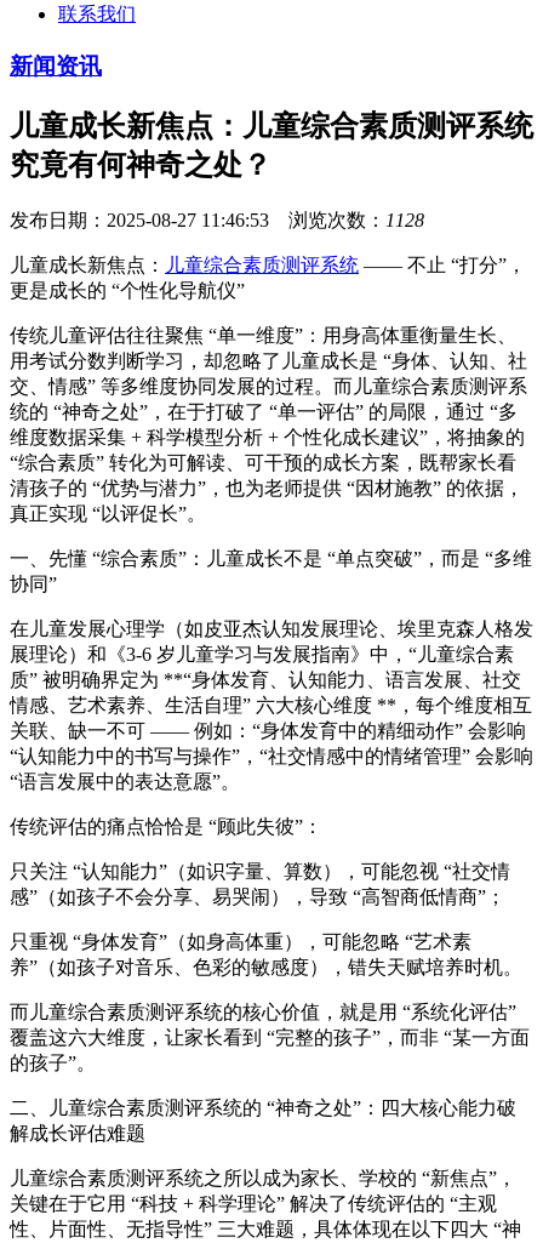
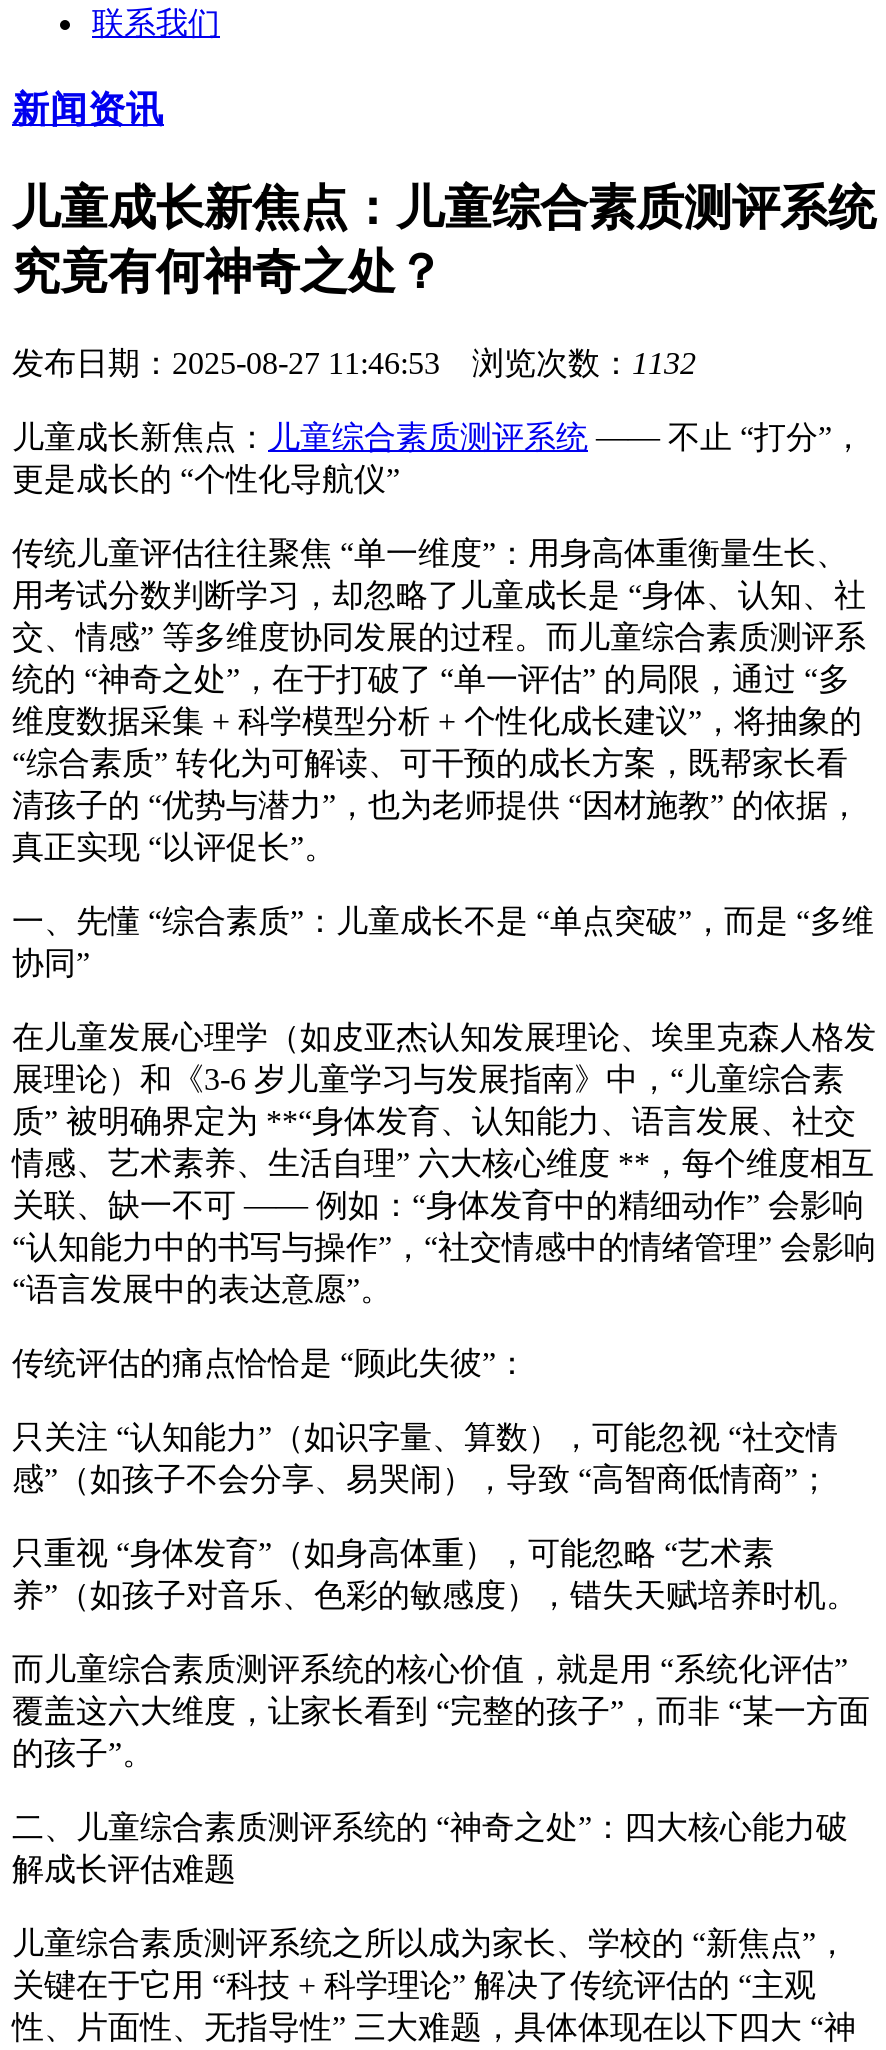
- 发布日期：2025-08-27 11:46:53 浏览次数：1128
+ 发布日期：2025-08-27 11:46:53 浏览次数：1132
